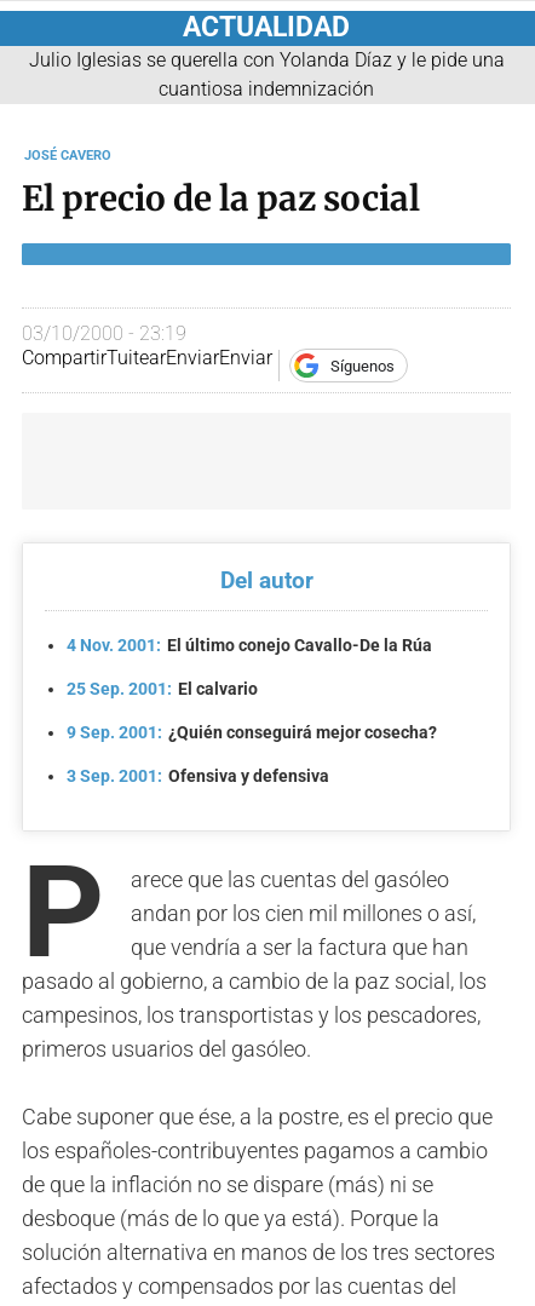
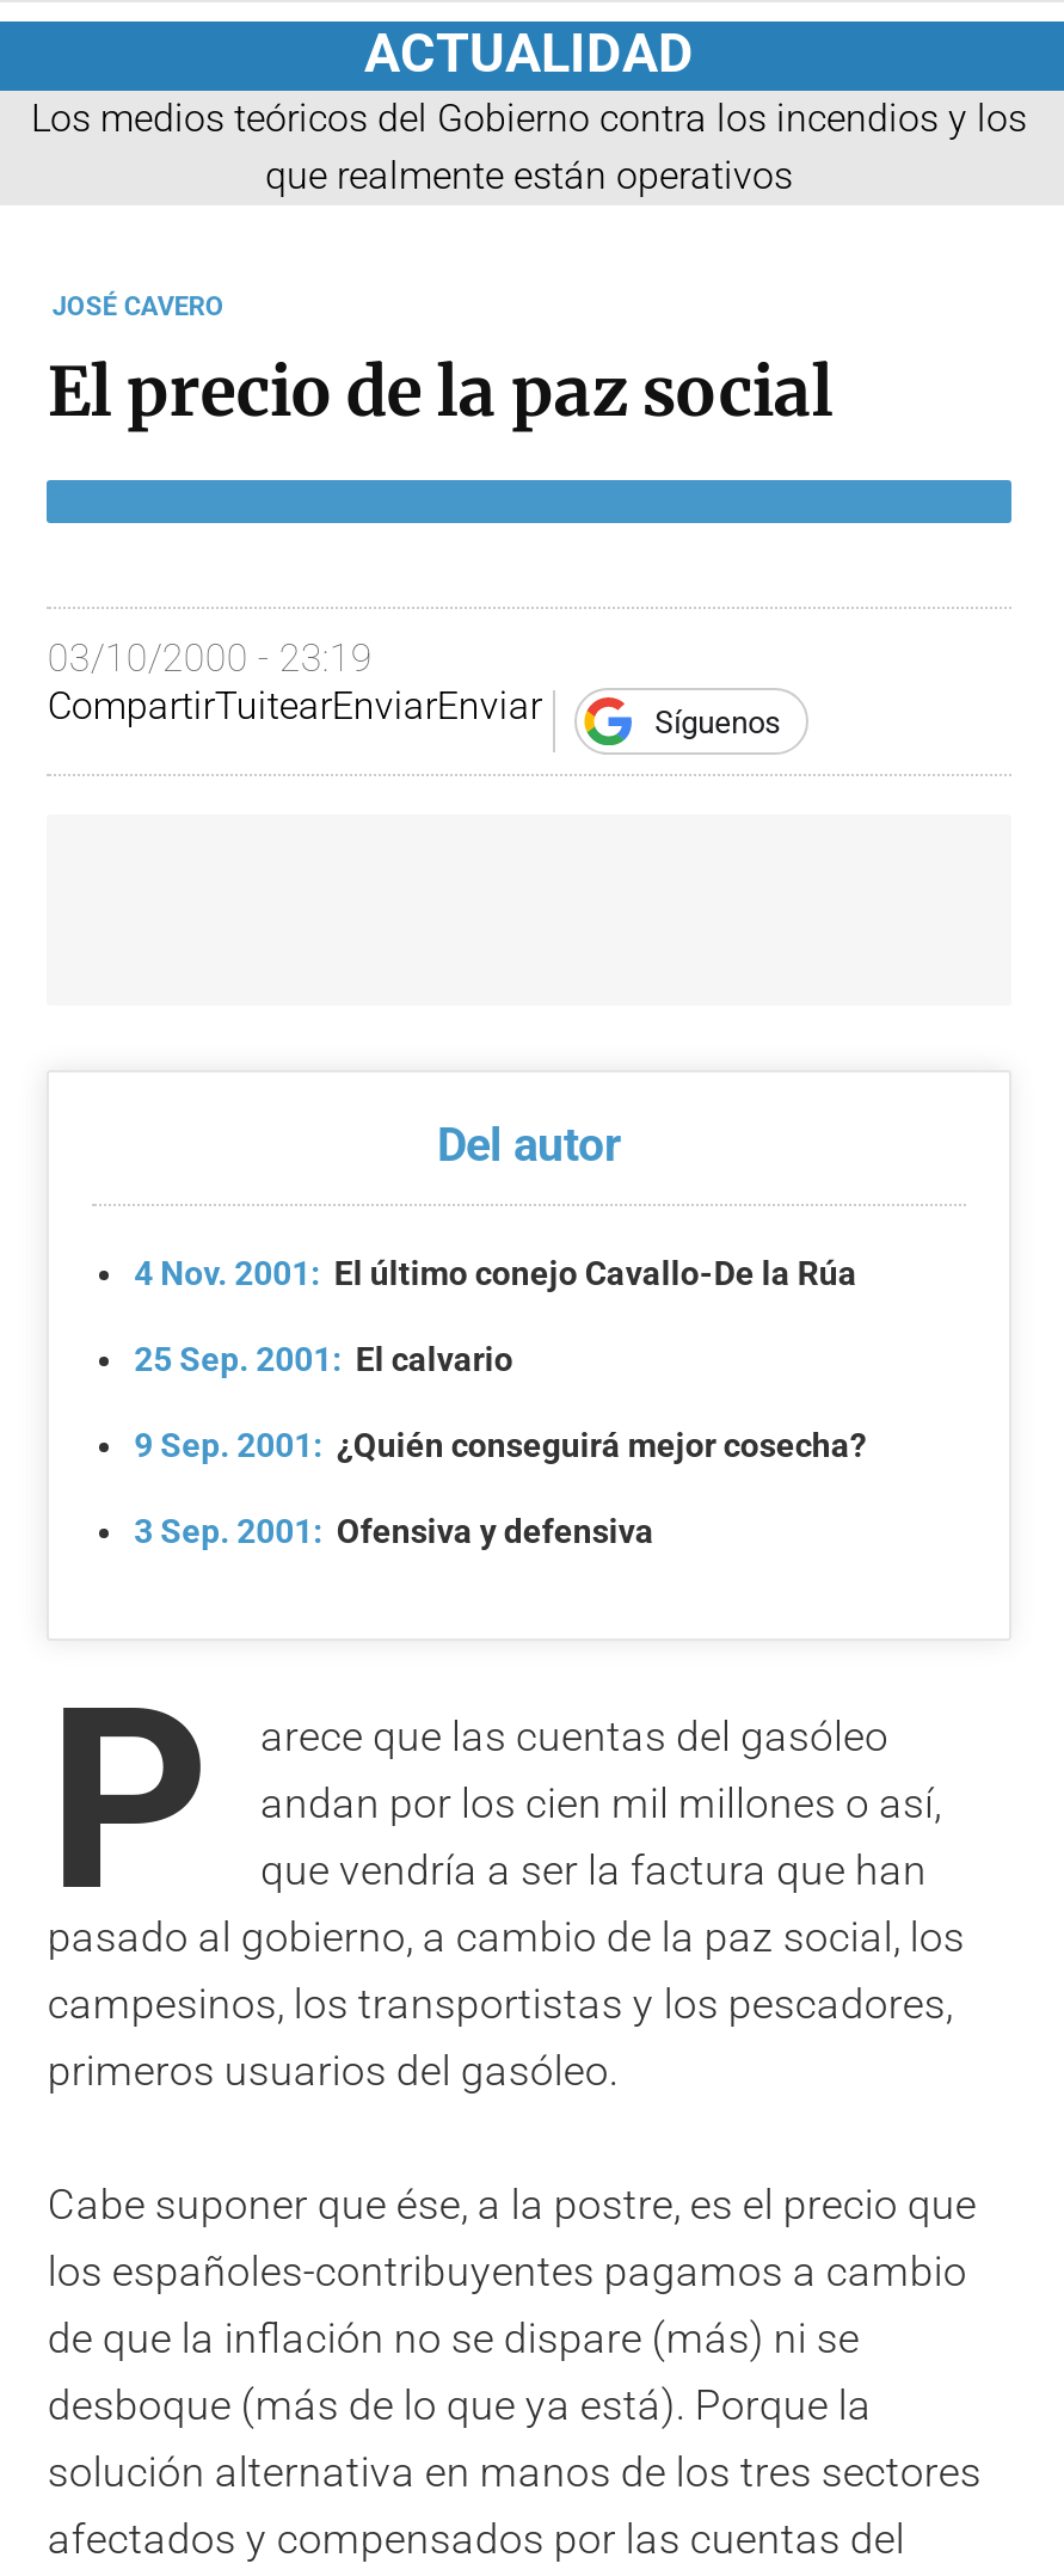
- Julio Iglesias se querella con Yolanda Díaz y le pide una
- cuantiosa indemnización
+ Los medios teóricos del Gobierno contra los incendios y los
+ que realmente están operativos
